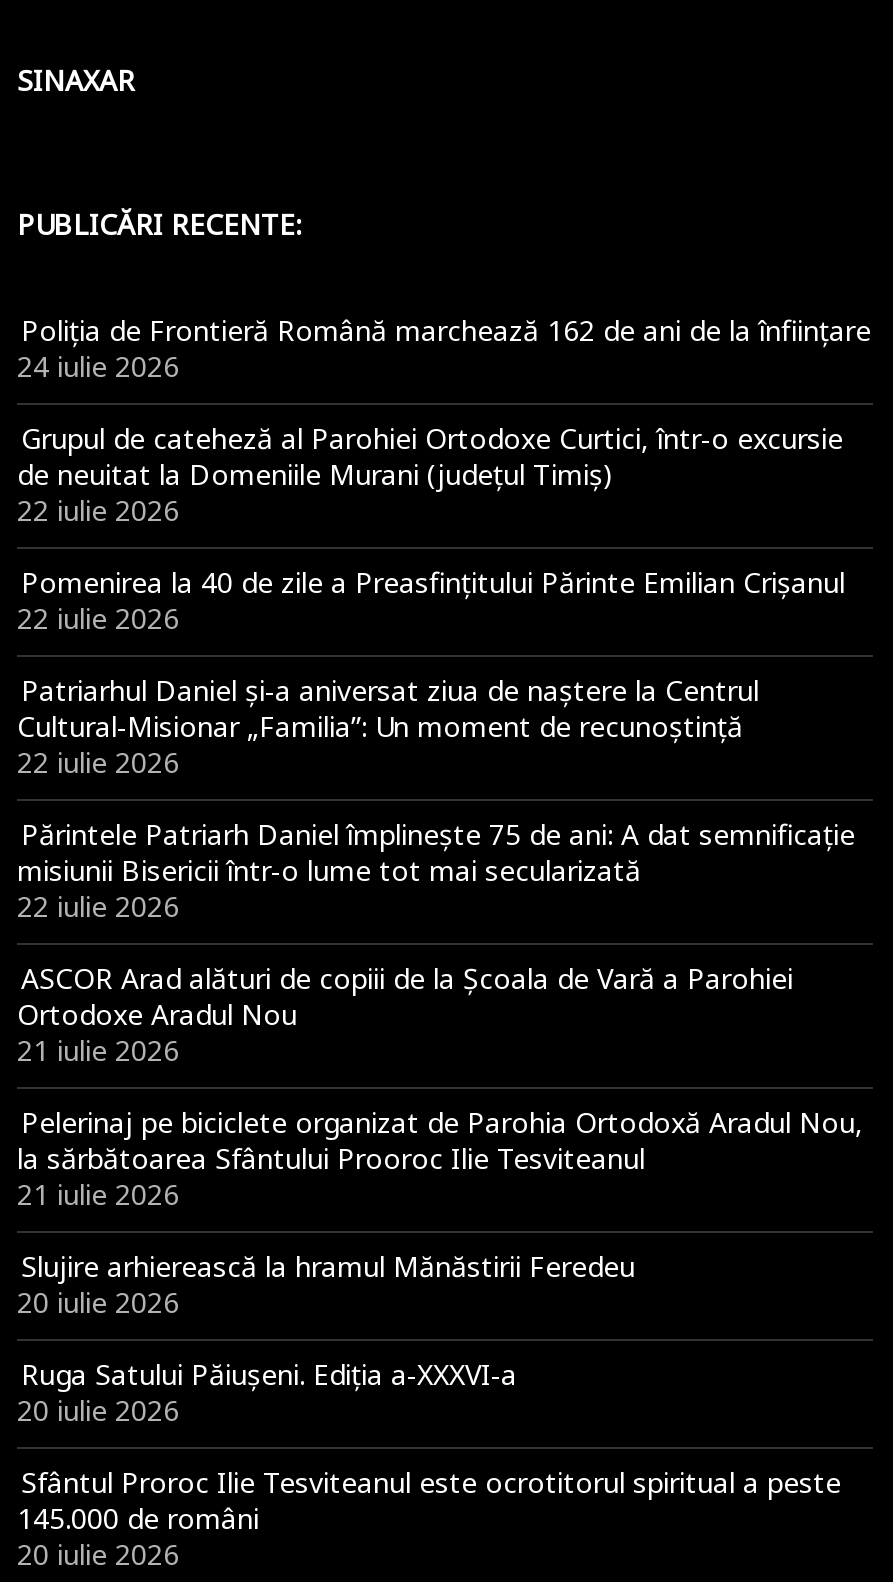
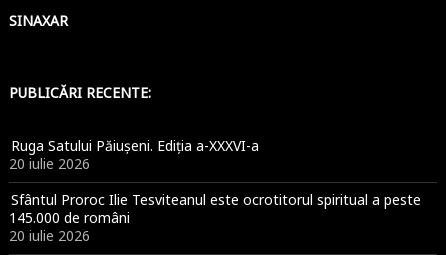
- Poliția de Frontieră Română marchează 162 de ani de la înființare
- 24 iulie 2026
- Grupul de cateheză al Parohiei Ortodoxe Curtici, într-o excursie
- de neuitat la Domeniile Murani (județul Timiș)
- 22 iulie 2026
- Pomenirea la 40 de zile a Preasfințitului Părinte Emilian Crișanul
- 22 iulie 2026
- Patriarhul Daniel și-a aniversat ziua de naștere la Centrul
- Cultural-Misionar „Familia”: Un moment de recunoștință
- 22 iulie 2026
- Părintele Patriarh Daniel împlinește 75 de ani: A dat semnificație
- misiunii Bisericii într-o lume tot mai secularizată
- 22 iulie 2026
- ASCOR Arad alături de copiii de la Școala de Vară a Parohiei
- Ortodoxe Aradul Nou
- 21 iulie 2026
- Pelerinaj pe biciclete organizat de Parohia Ortodoxă Aradul Nou,
- la sărbătoarea Sfântului Prooroc Ilie Tesviteanul
- 21 iulie 2026
- Slujire arhierească la hramul Mănăstirii Feredeu
- 20 iulie 2026
